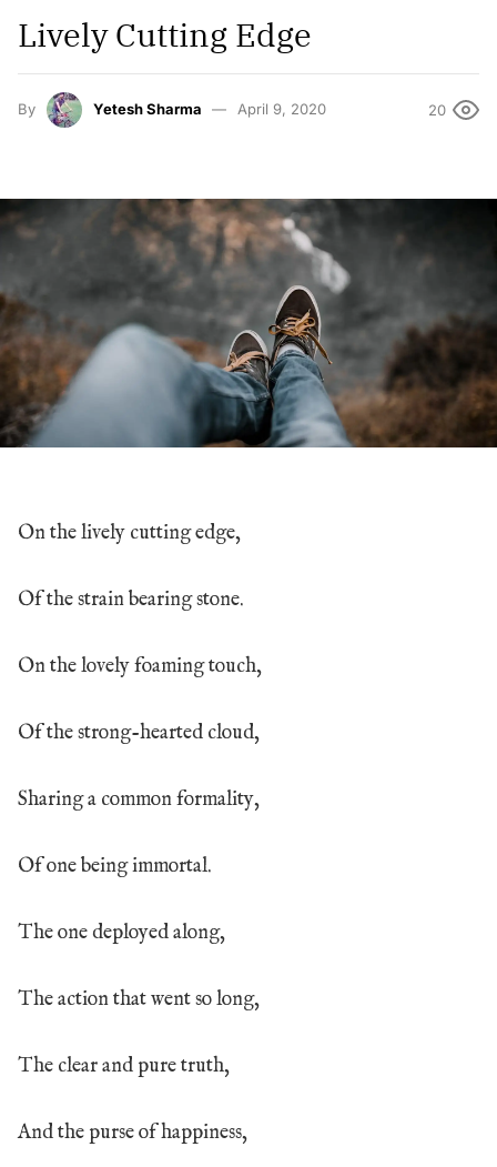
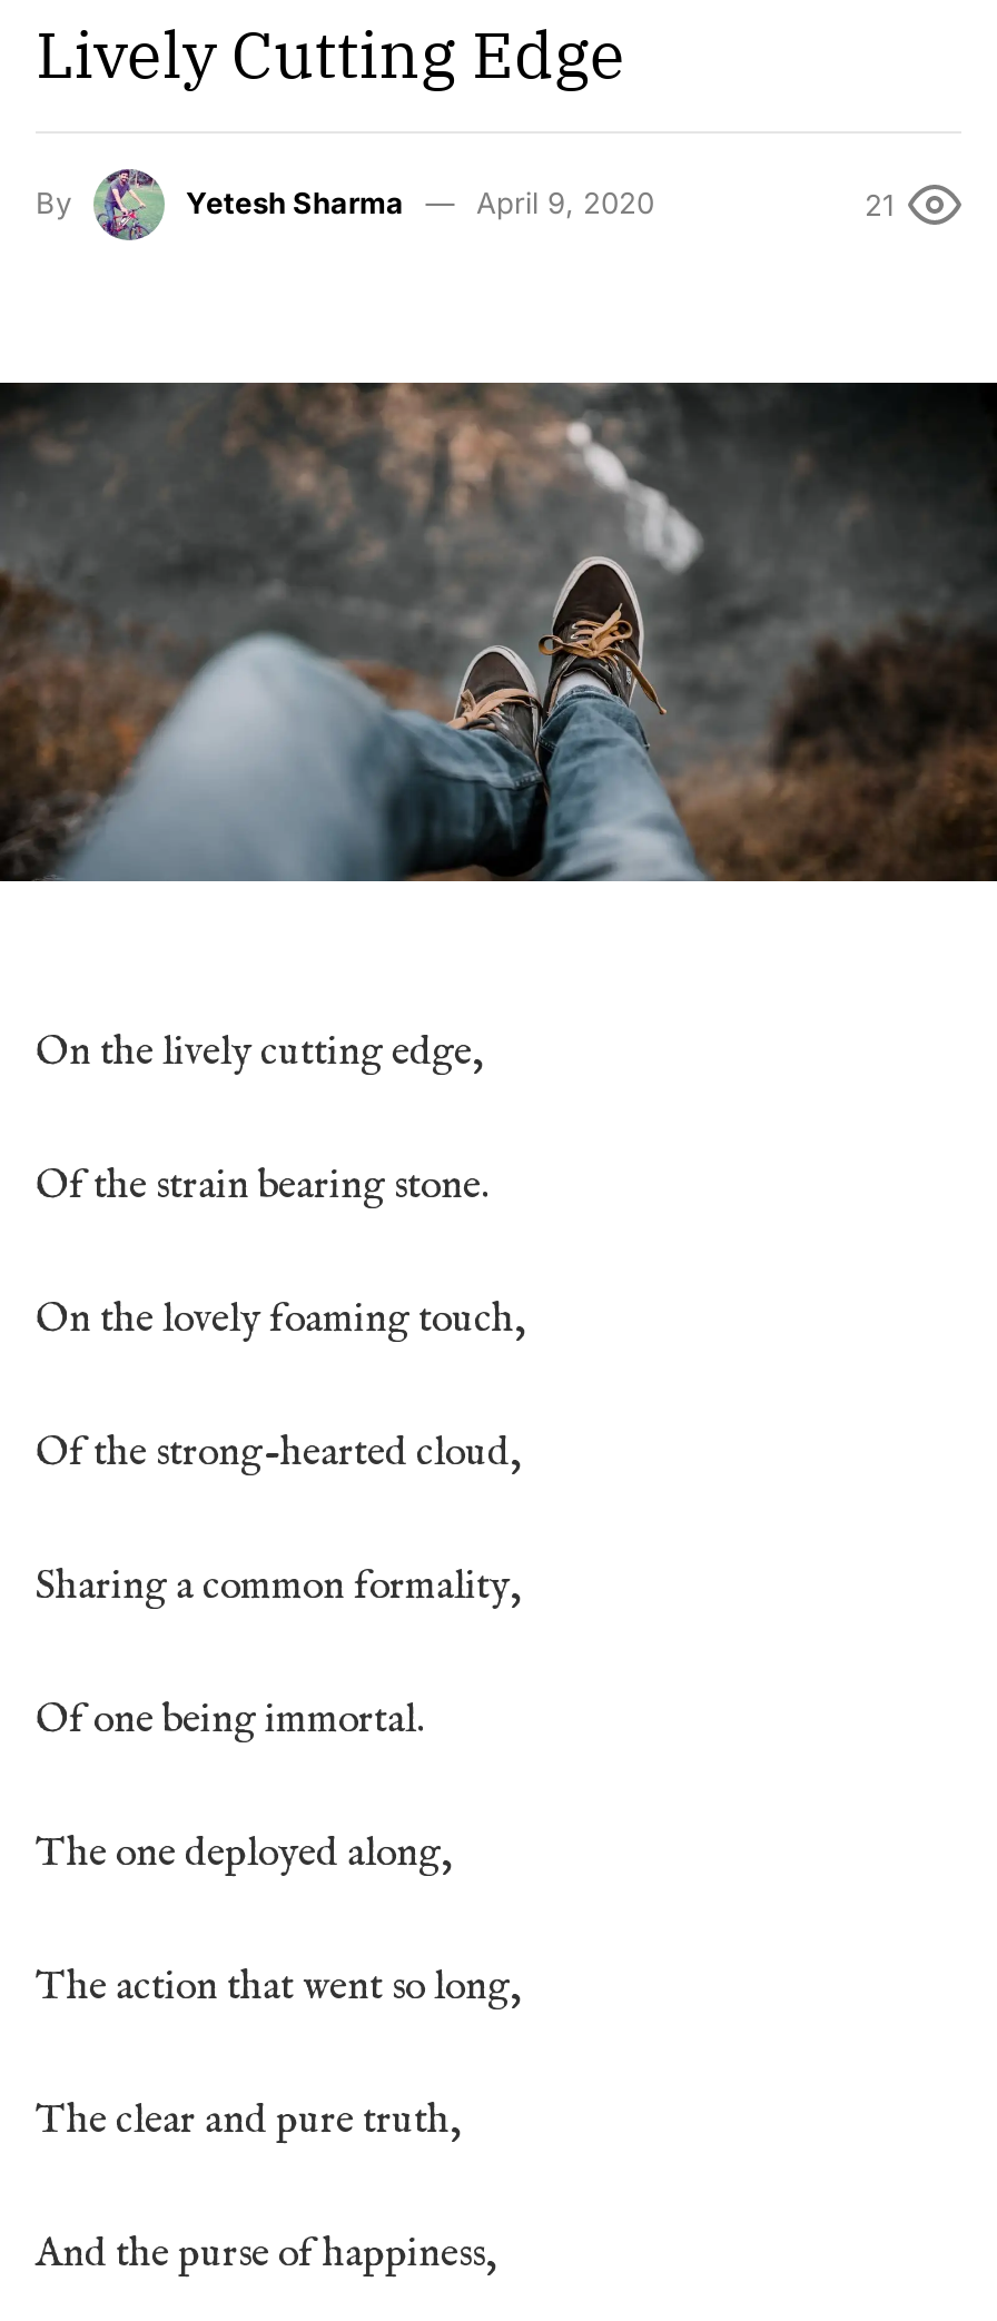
- 20
+ 21
